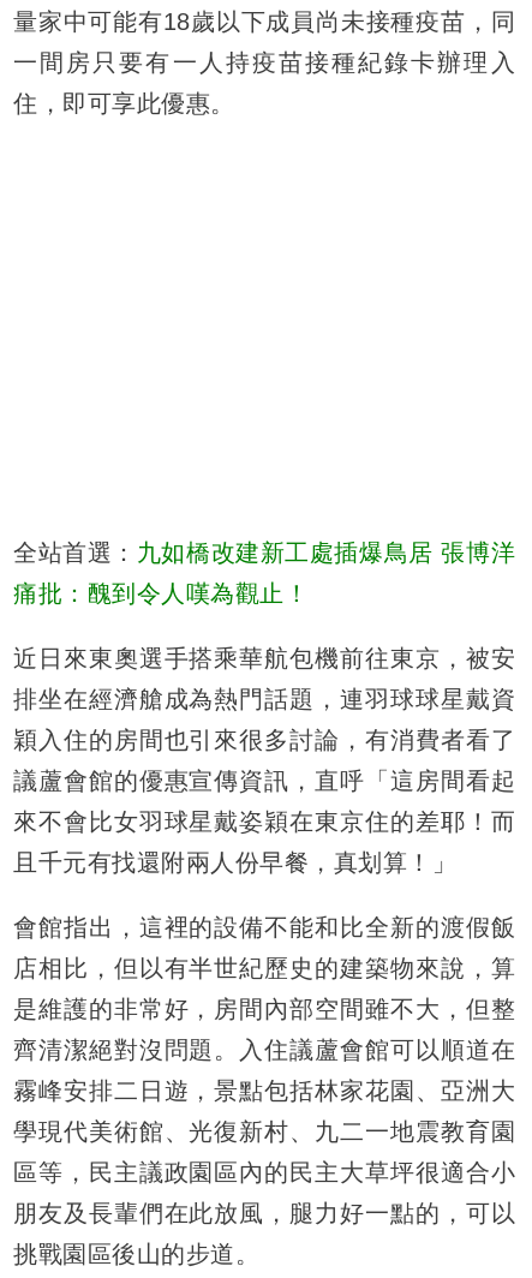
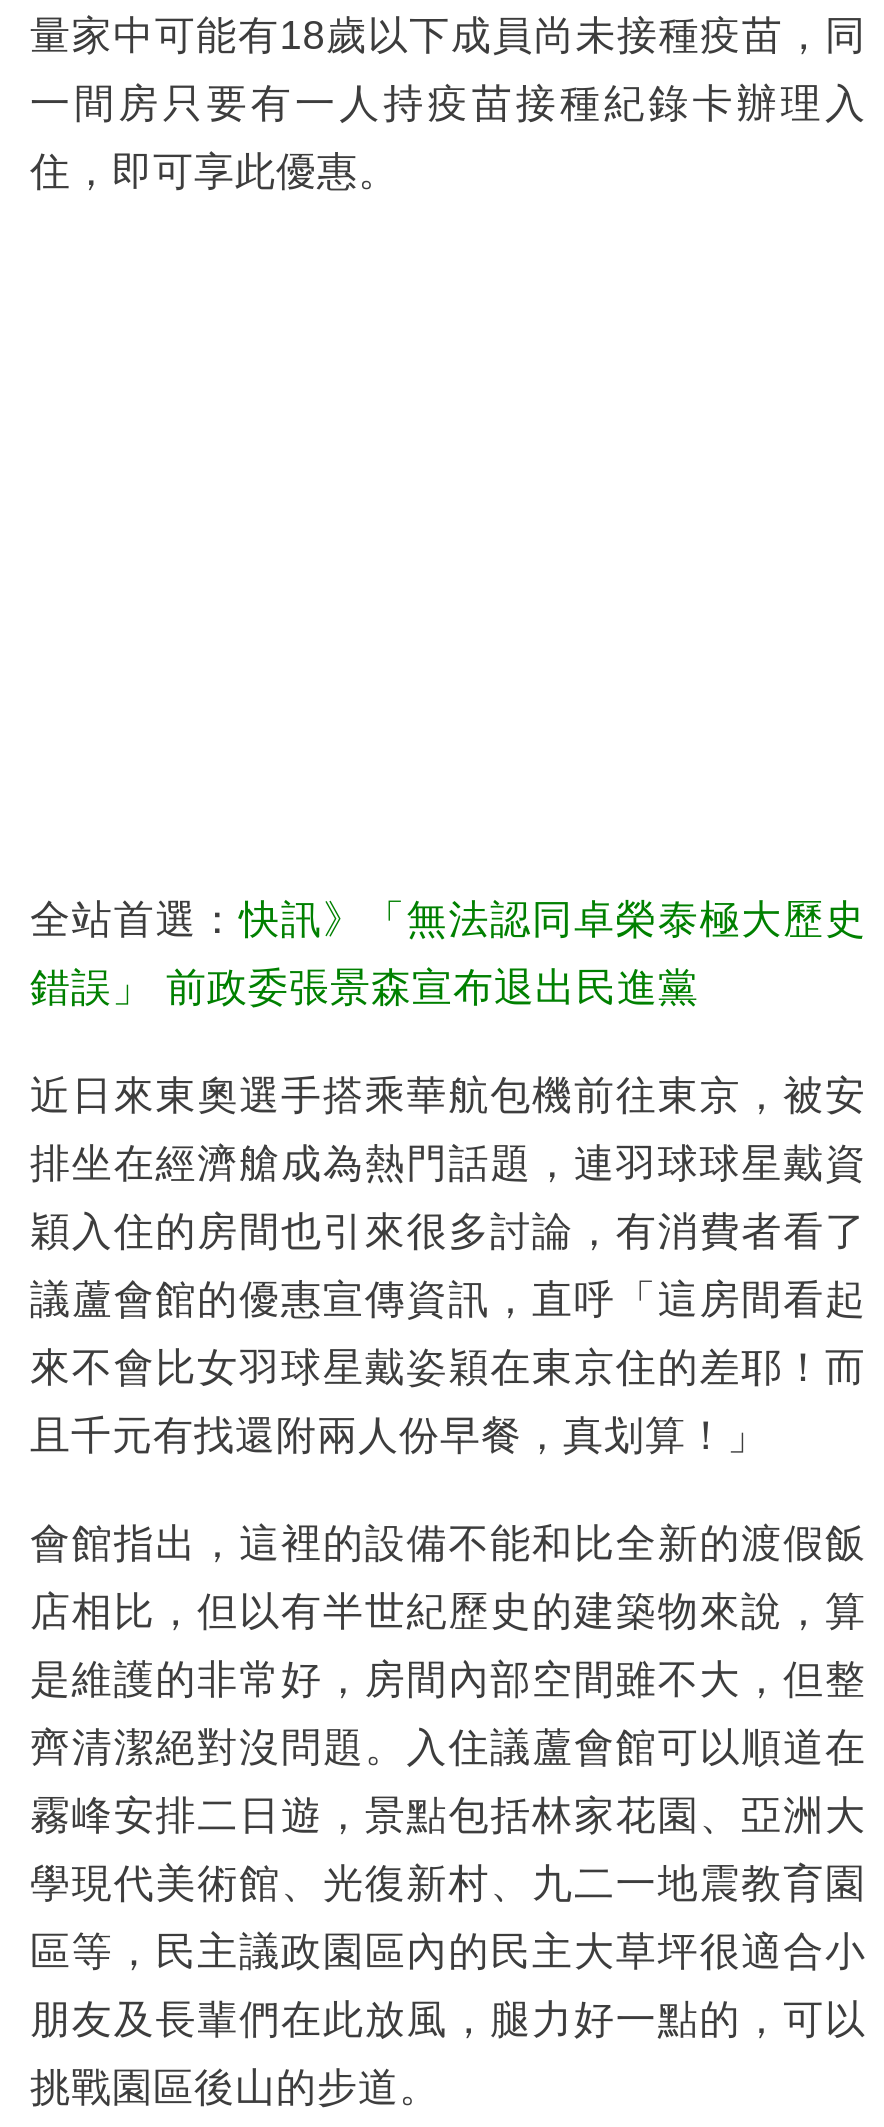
- 全站首選：九如橋改建新工處插爆鳥居 張博洋
+ 全站首選：快訊》「無法認同卓榮泰極大歷史

- 痛批：醜到令人嘆為觀止！
+ 錯誤」 前政委張景森宣布退出民進黨
